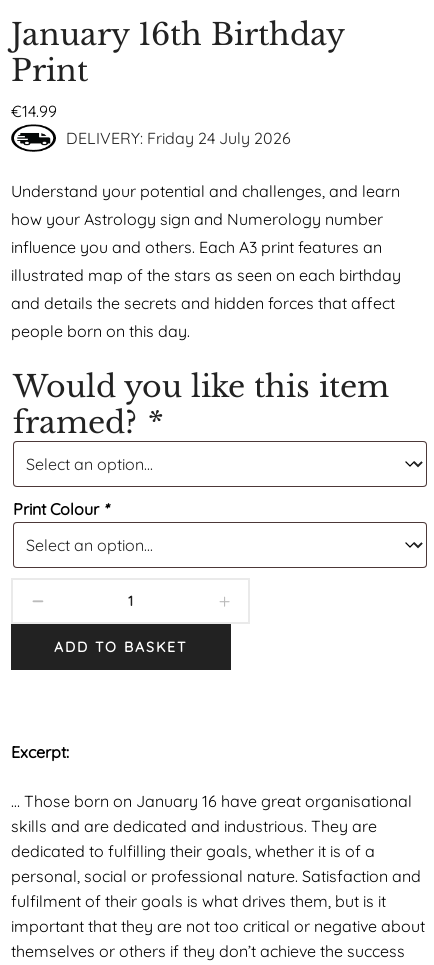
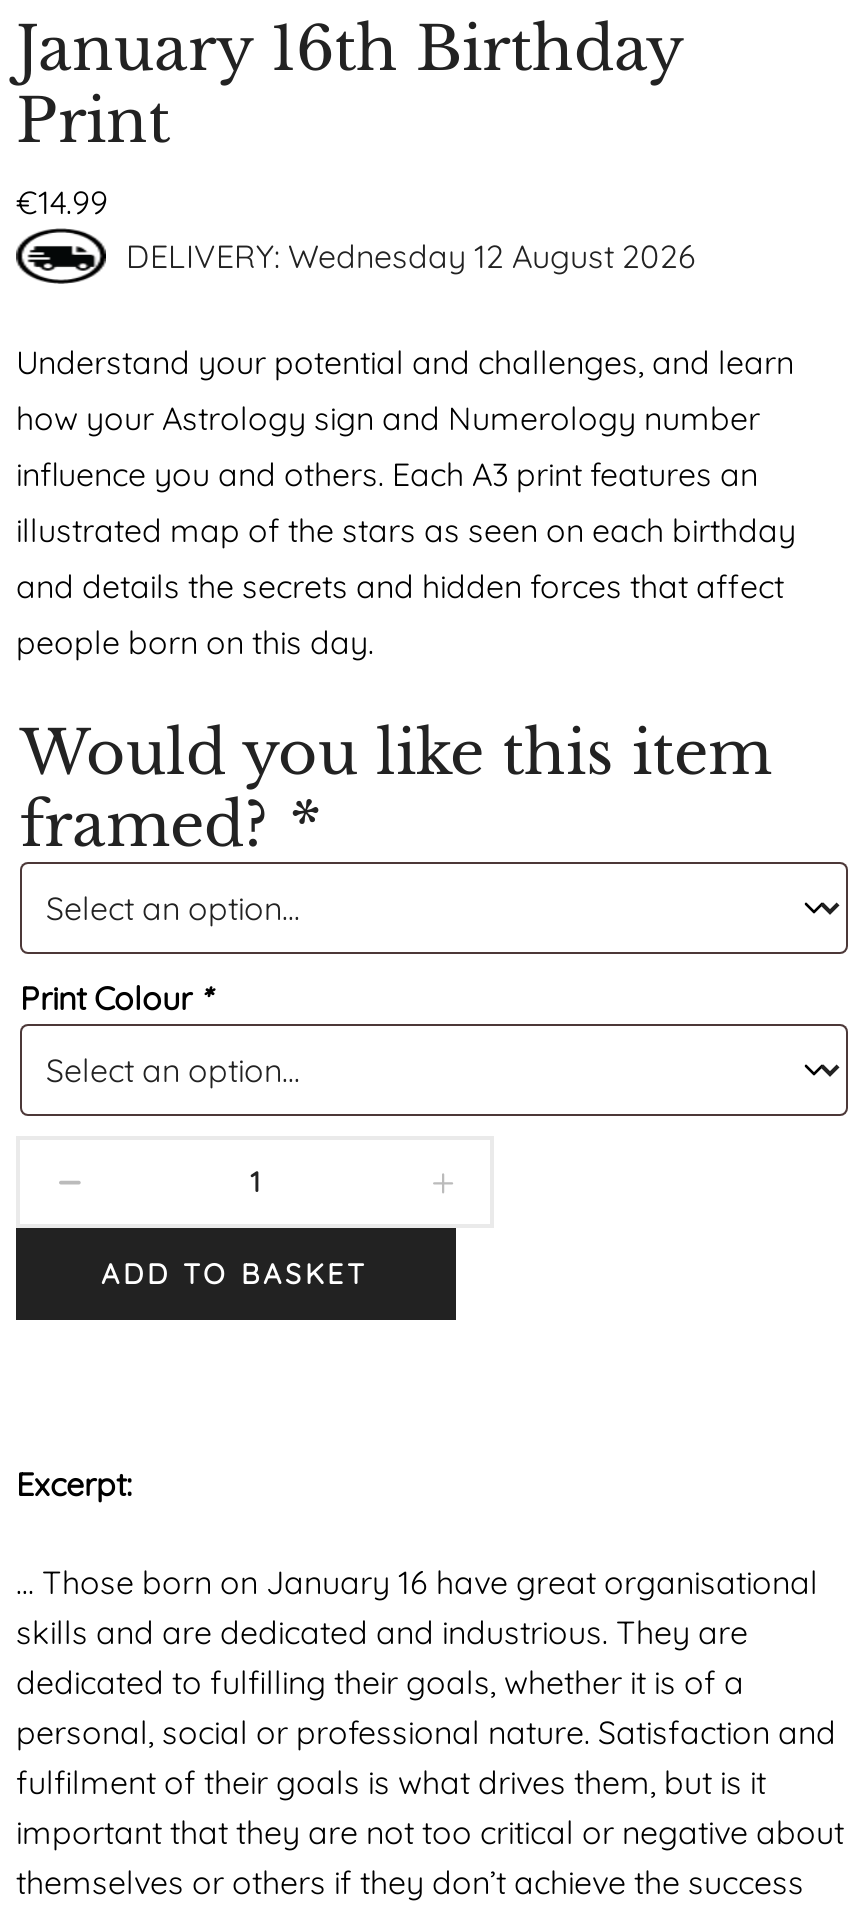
- DELIVERY: Friday 24 July 2026
+ DELIVERY: Wednesday 12 August 2026
